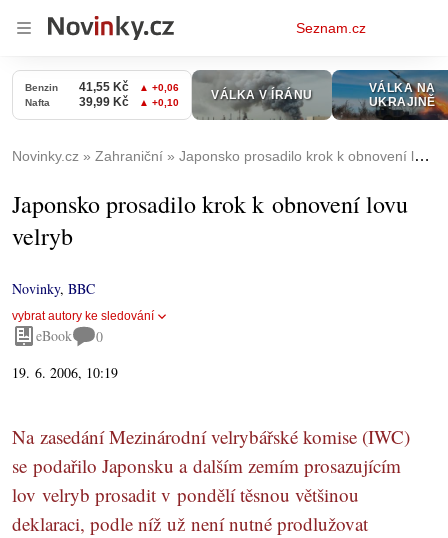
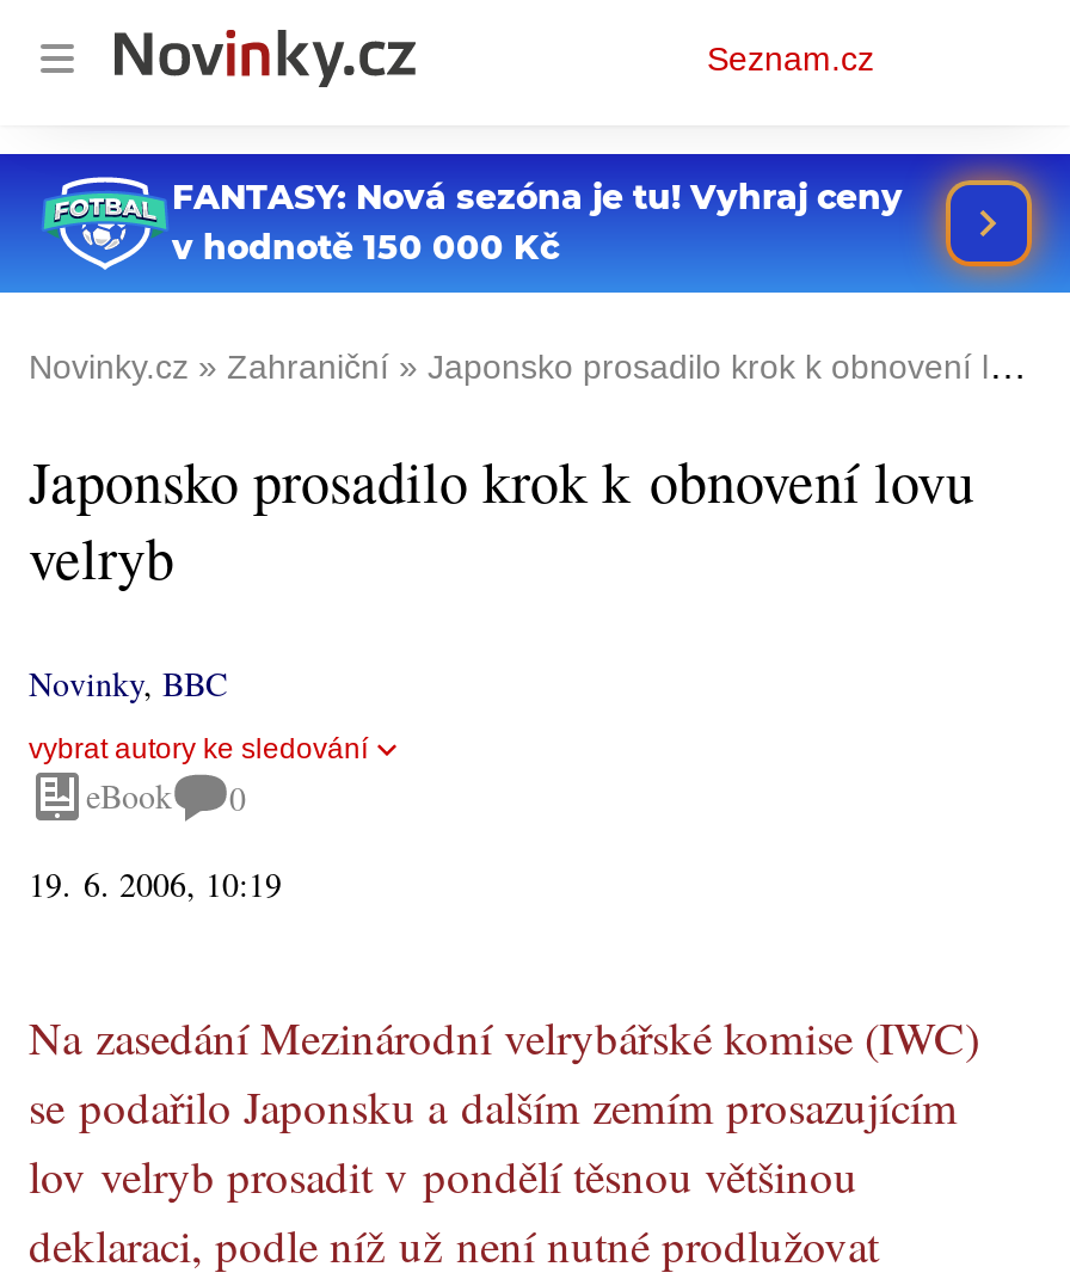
- [image]
+ [image]
